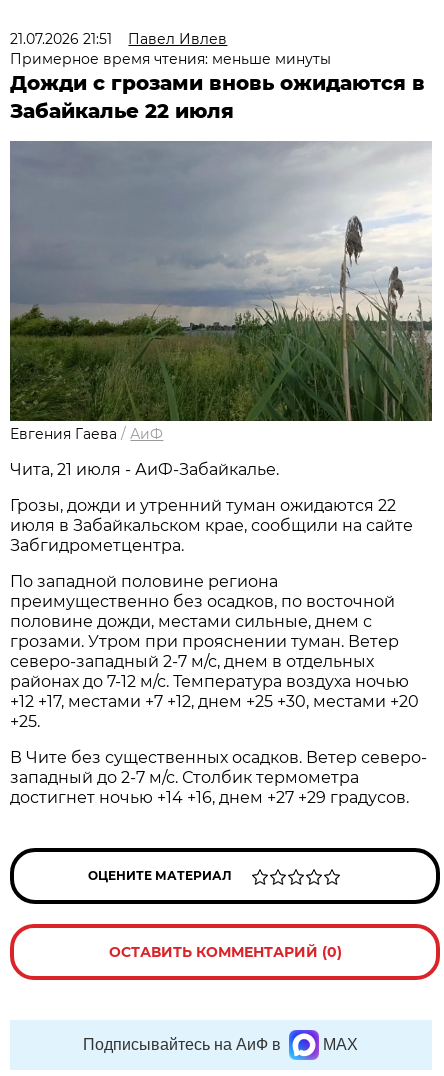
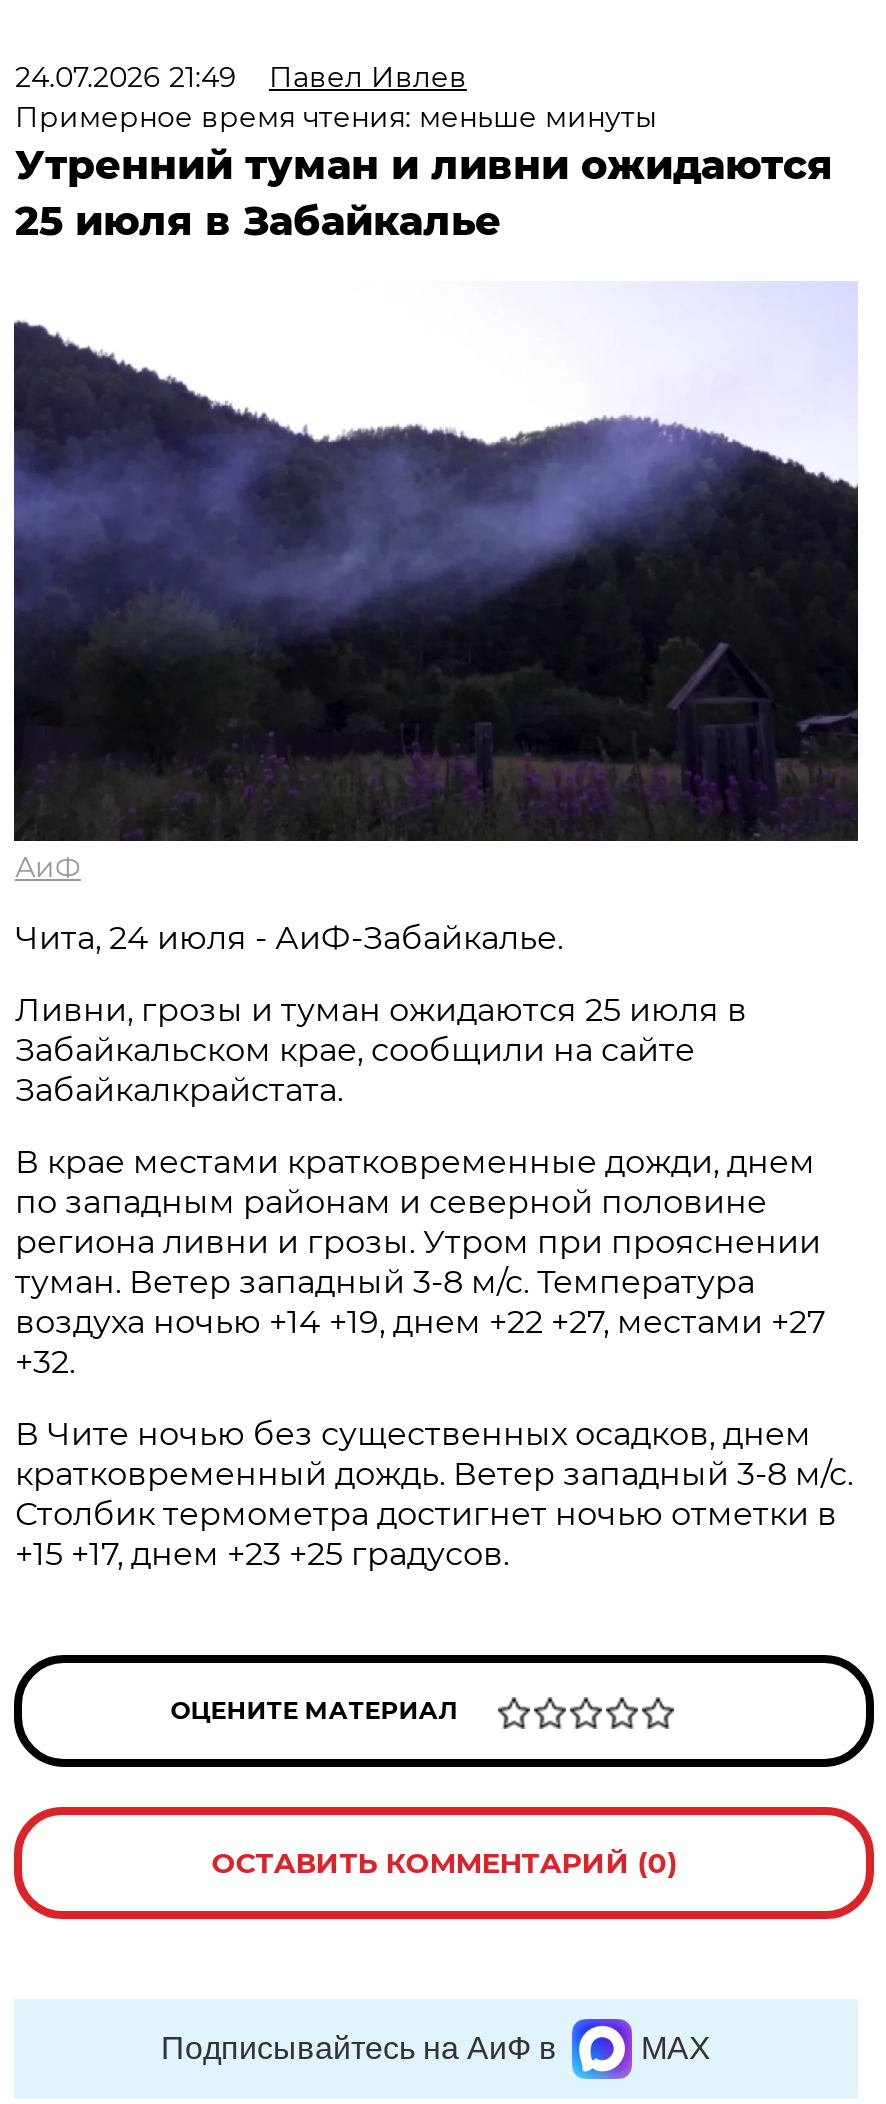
- 21.07.2026 21:51 Павел Ивлев
+ 24.07.2026 21:49 Павел Ивлев

- Дожди с грозами вновь ожидаются в
- Забайкалье 22 июля
+ Утренний туман и ливни ожидаются
+ 25 июля в Забайкалье

- [image]
- Евгения Гаева / АиФ
+ [image]
+ АиФ

- Чита, 21 июля - АиФ-Забайкалье.
+ Чита, 24 июля - АиФ-Забайкалье.

- Грозы, дожди и утренний туман ожидаются 22
- июля в Забайкальском крае, сообщили на сайте
- Забгидрометцентра.
+ Ливни, грозы и туман ожидаются 25 июля в
+ Забайкальском крае, сообщили на сайте
+ Забайкалкрайстата.

- По западной половине региона
- преимущественно без осадков, по восточной
- половине дожди, местами сильные, днем с
- грозами. Утром при прояснении туман. Ветер
- северо-западный 2-7 м/с, днем в отдельных
- районах до 7-12 м/с. Температура воздуха ночью
- +12 +17, местами +7 +12, днем +25 +30, местами +20
- +25.
+ В крае местами кратковременные дожди, днем
+ по западным районам и северной половине
+ региона ливни и грозы. Утром при прояснении
+ туман. Ветер западный 3-8 м/с. Температура
+ воздуха ночью +14 +19, днем +22 +27, местами +27
+ +32.

- В Чите без существенных осадков. Ветер северо-
- западный до 2-7 м/с. Столбик термометра
- достигнет ночью +14 +16, днем +27 +29 градусов.
+ В Чите ночью без существенных осадков, днем
+ кратковременный дождь. Ветер западный 3-8 м/с.
+ Столбик термометра достигнет ночью отметки в
+ +15 +17, днем +23 +25 градусов.
